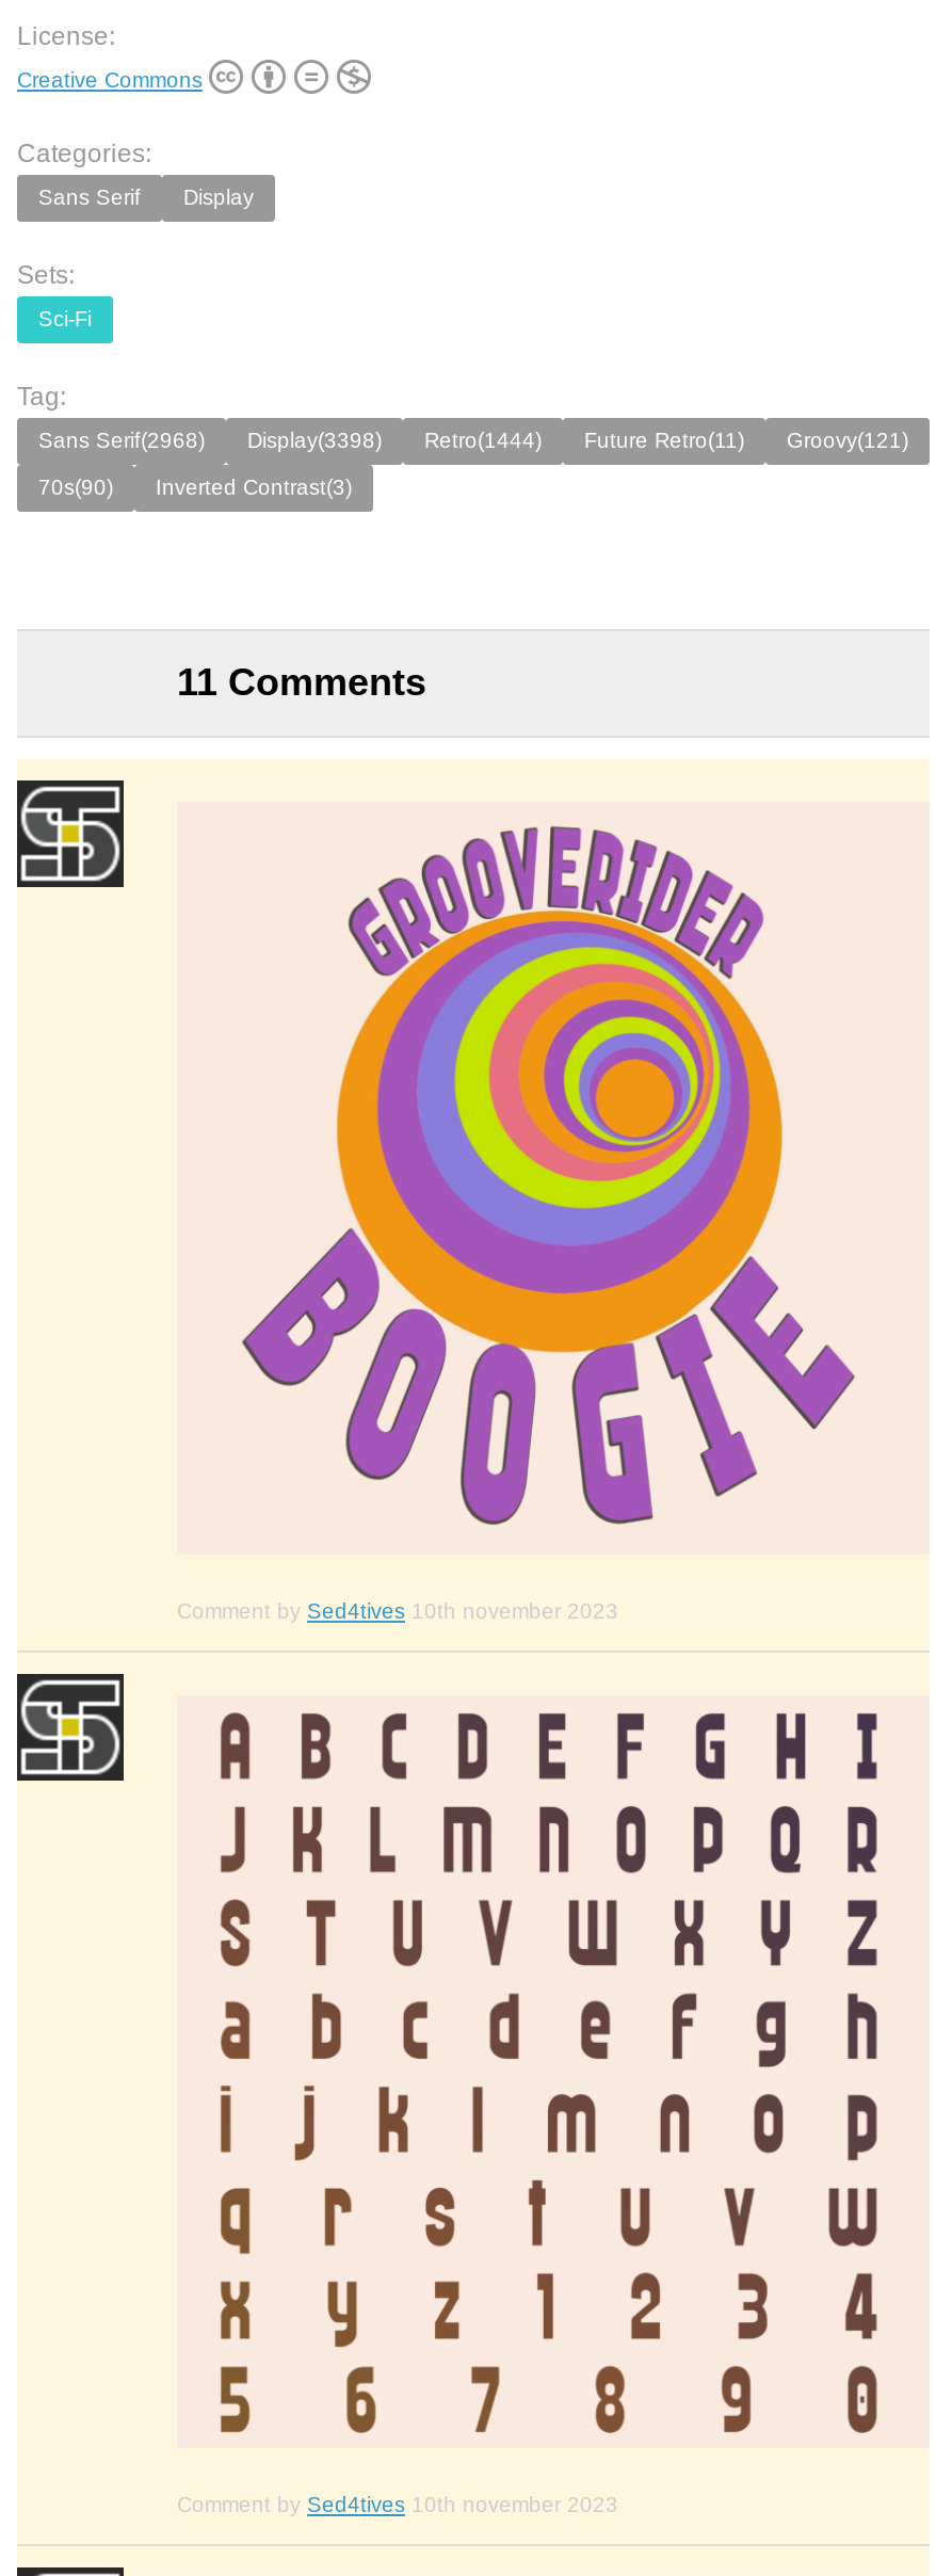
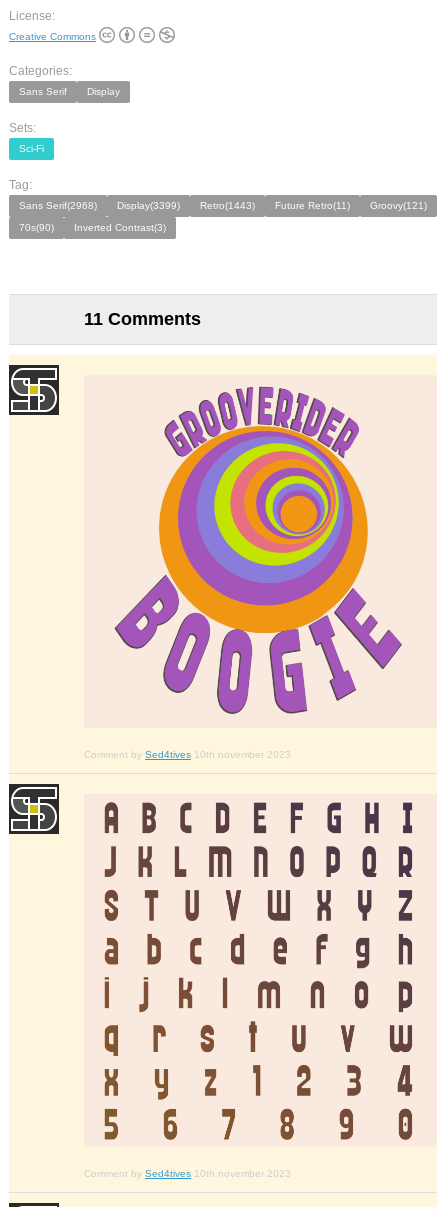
- Display(3398)
- Retro(1444)
+ Display(3399)
+ Retro(1443)
